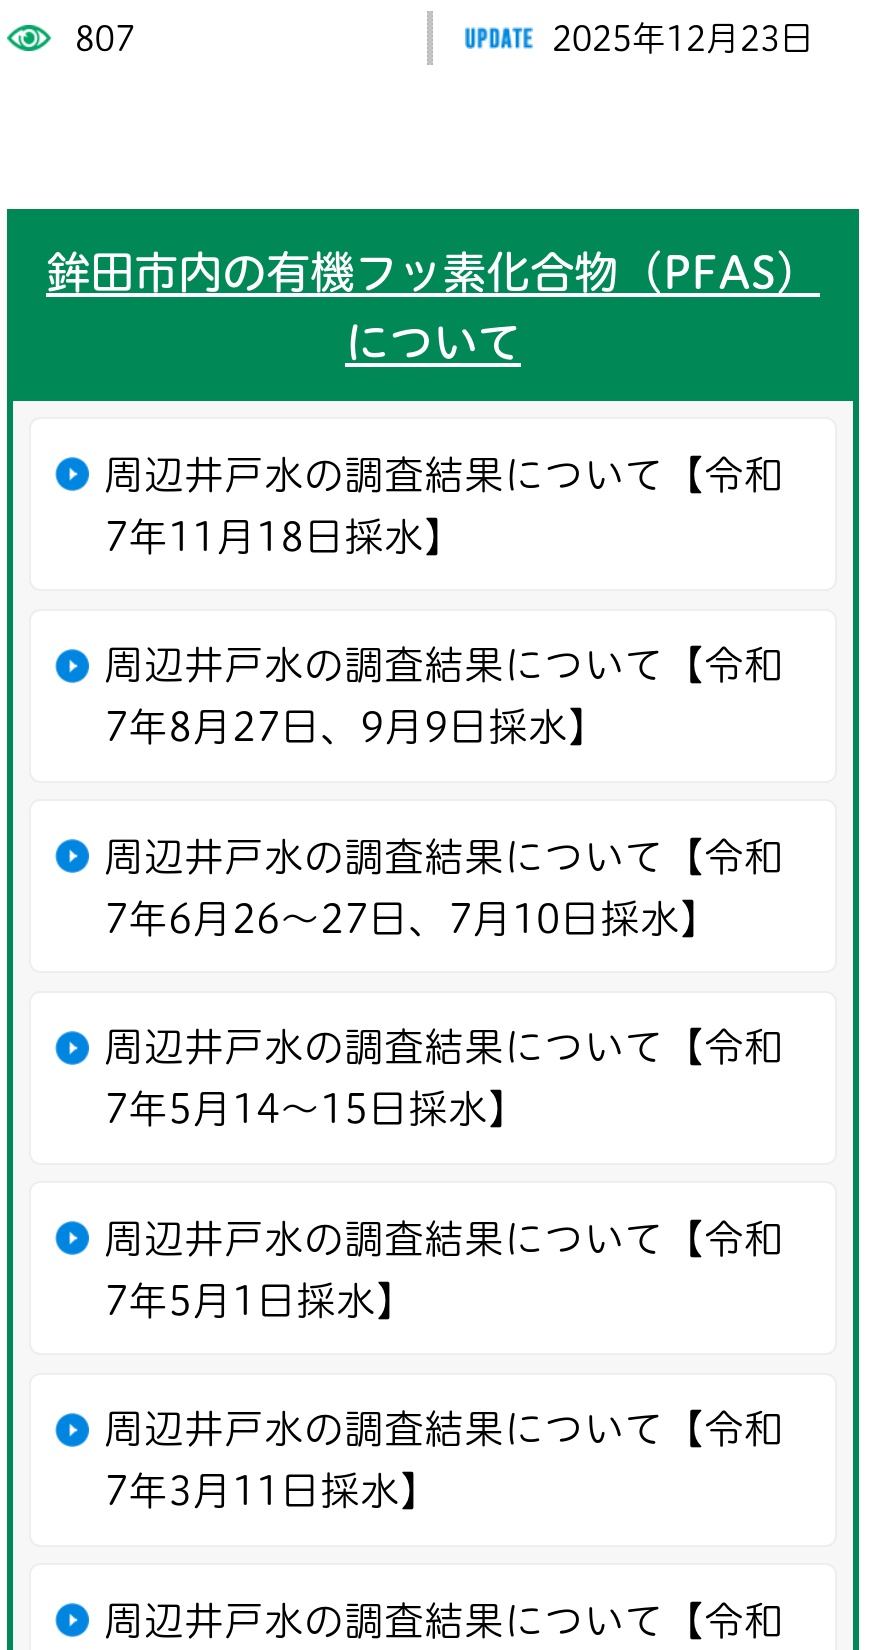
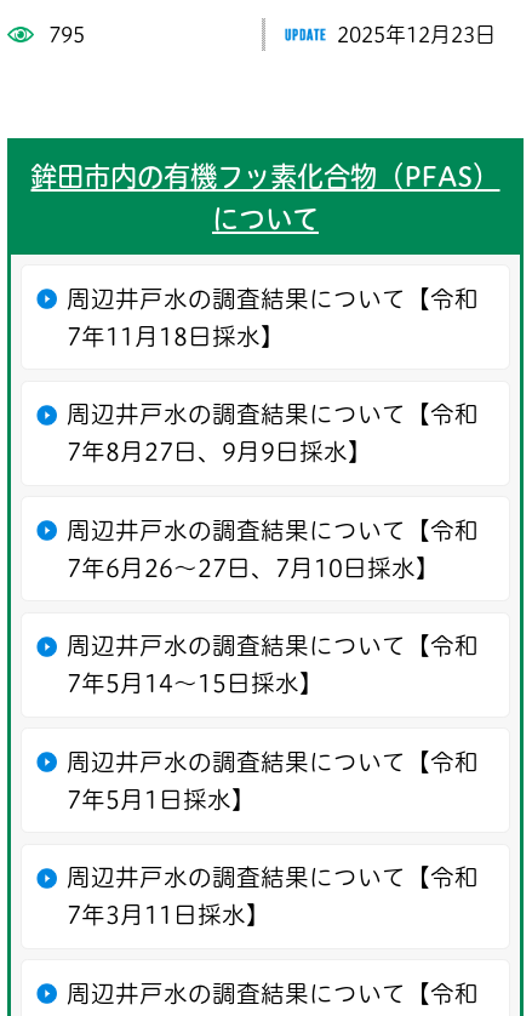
- 807
+ 795
